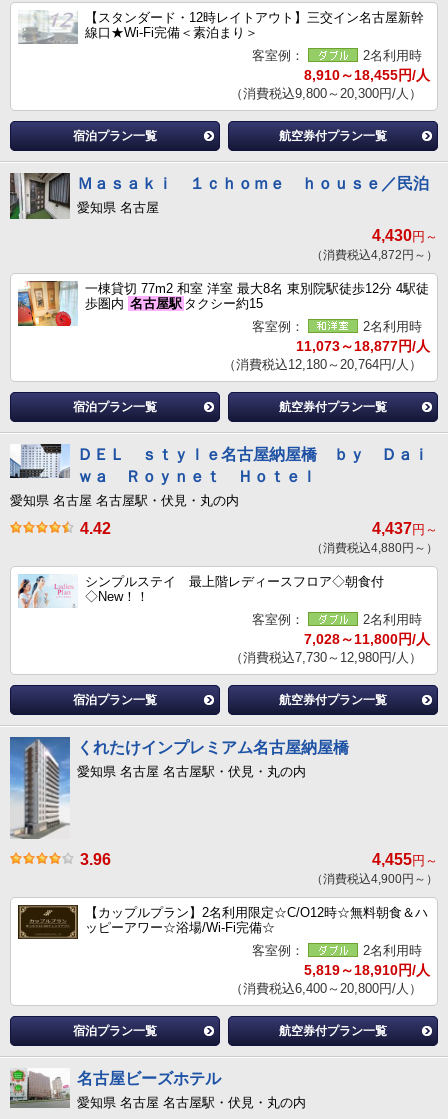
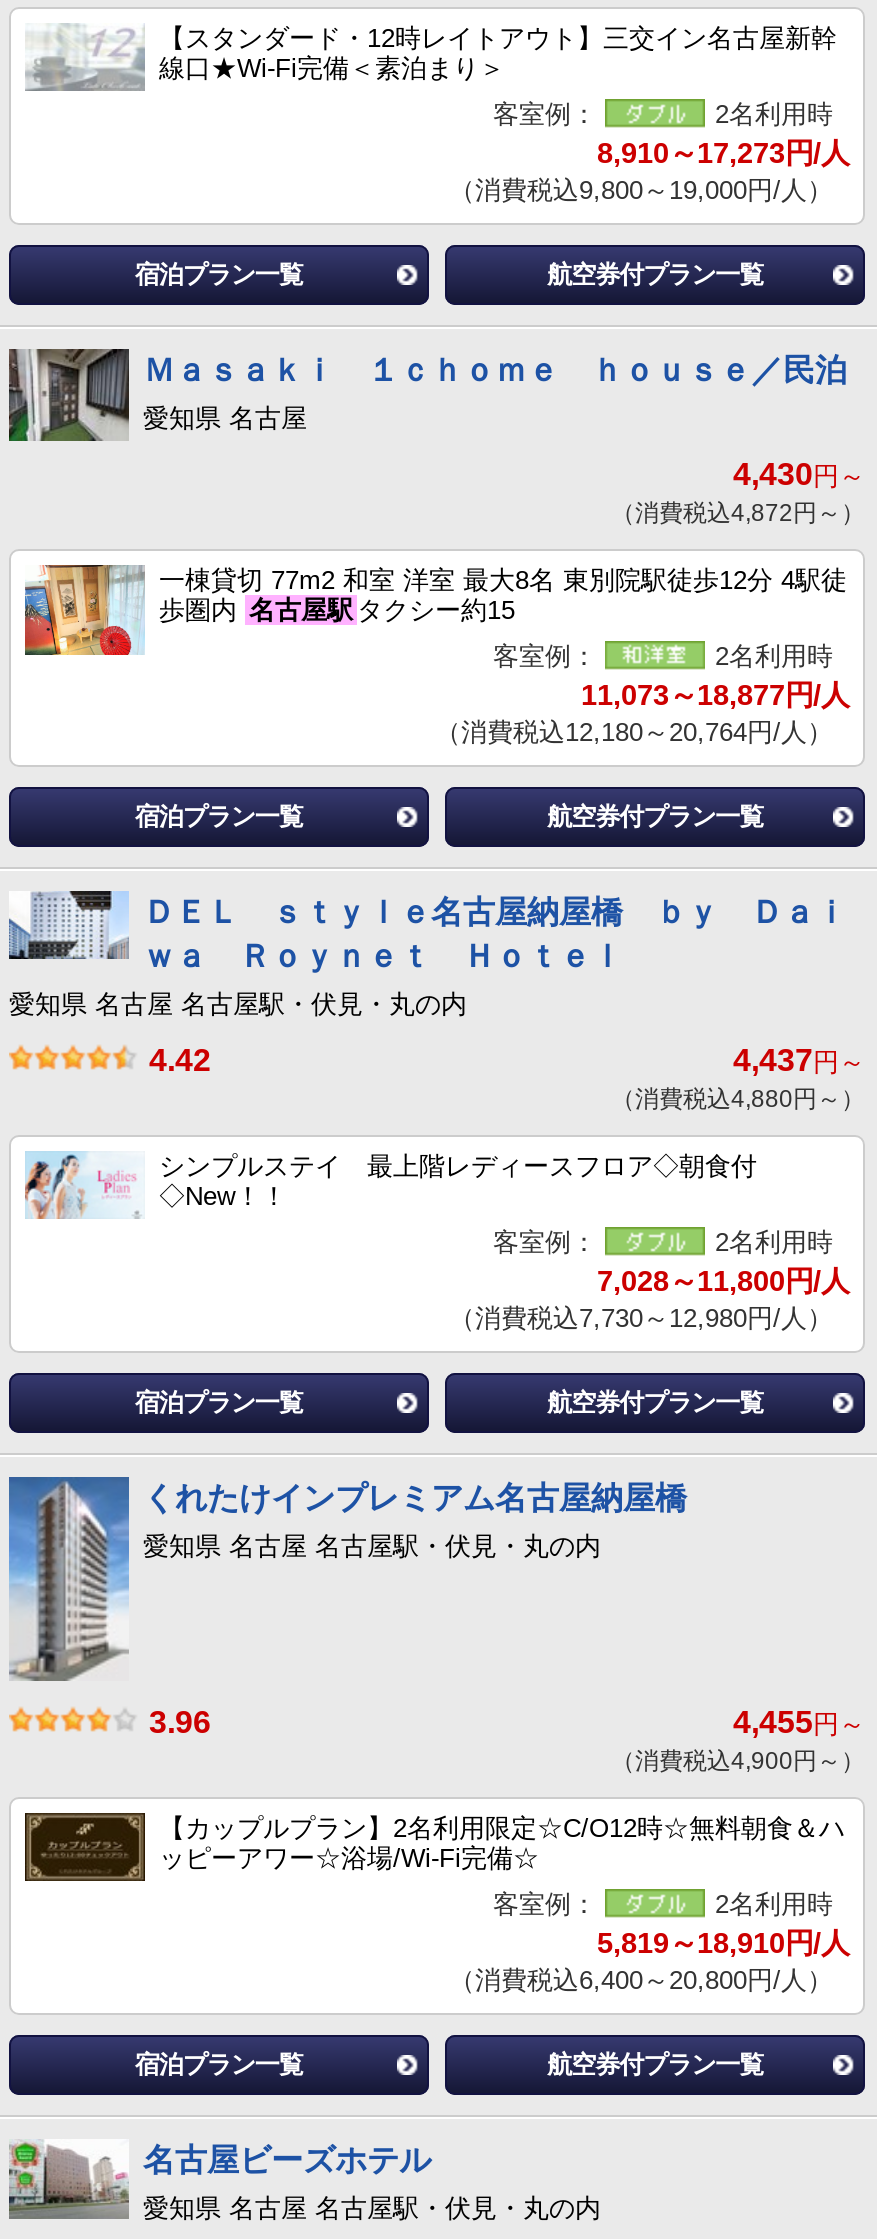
- 8,910～18,455円/人
+ 8,910～17,273円/人

- （消費税込9,800～20,300円/人）
+ （消費税込9,800～19,000円/人）
